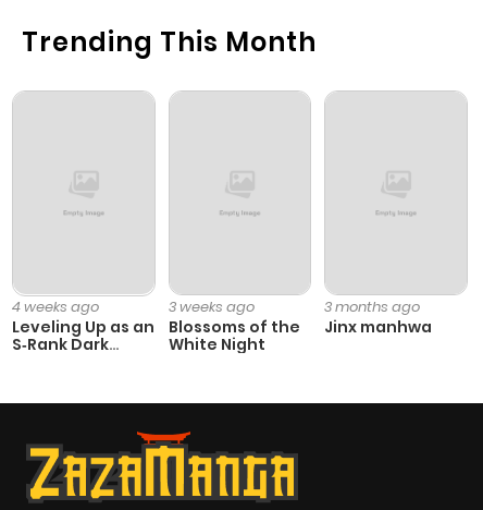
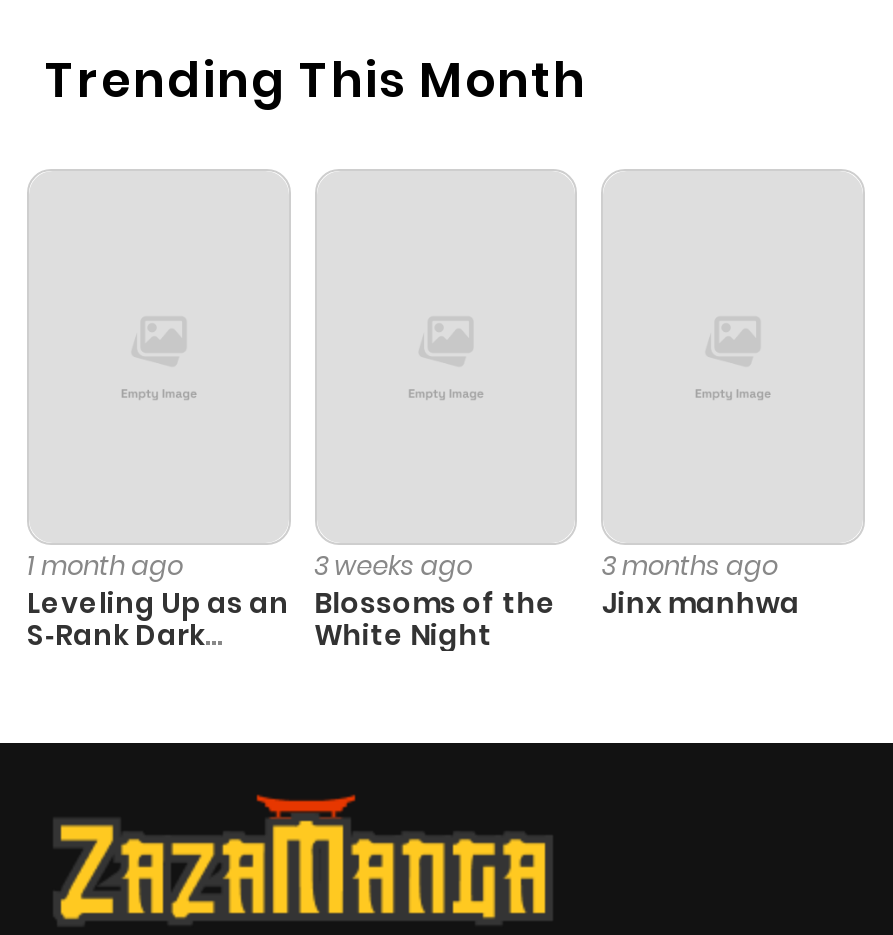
- 4 weeks ago
+ 1 month ago
